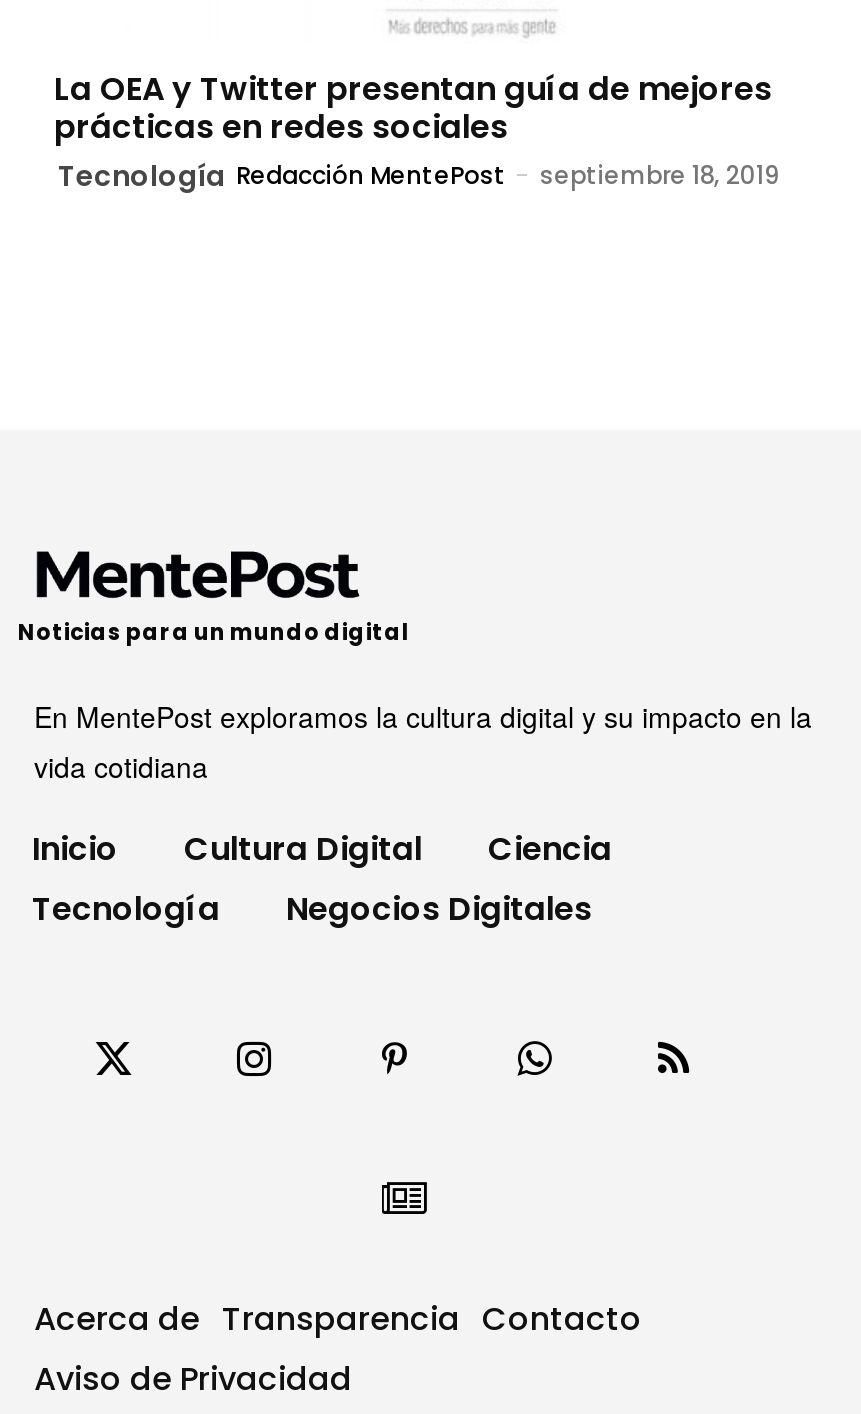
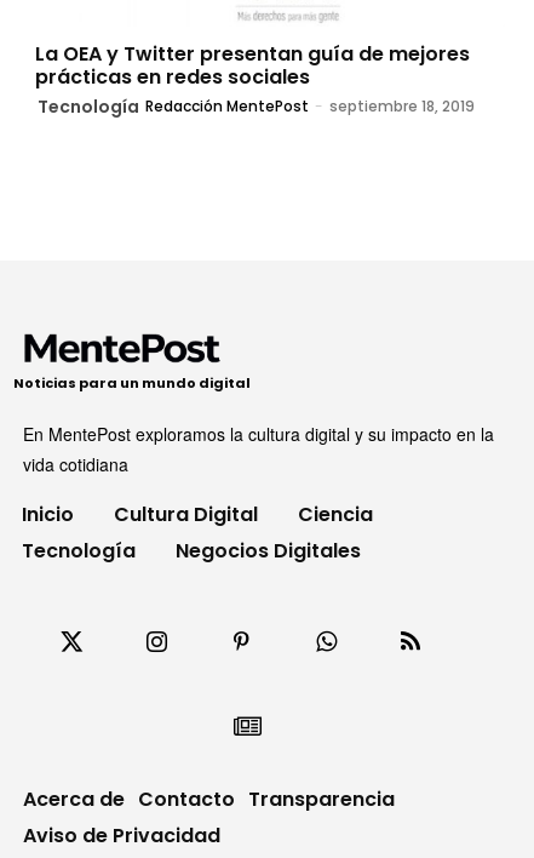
- Acerca de Transparencia Contacto
+ Acerca de Contacto Transparencia
